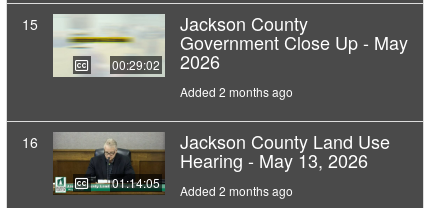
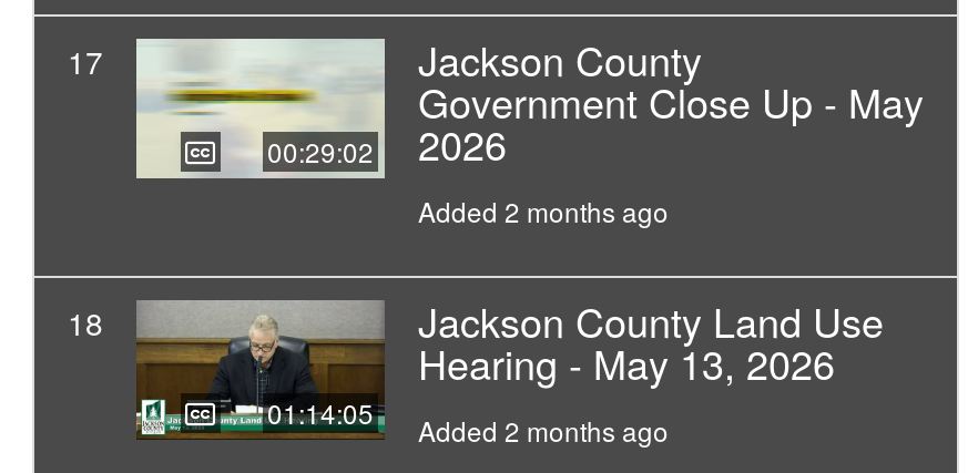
- 15
+ 17

- 16
+ 18
